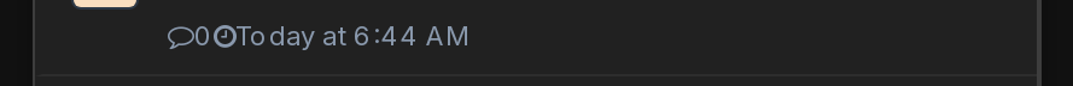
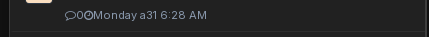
- 0 Today at 6:44 AM
+ 0 Monday a31 6:28 AM
